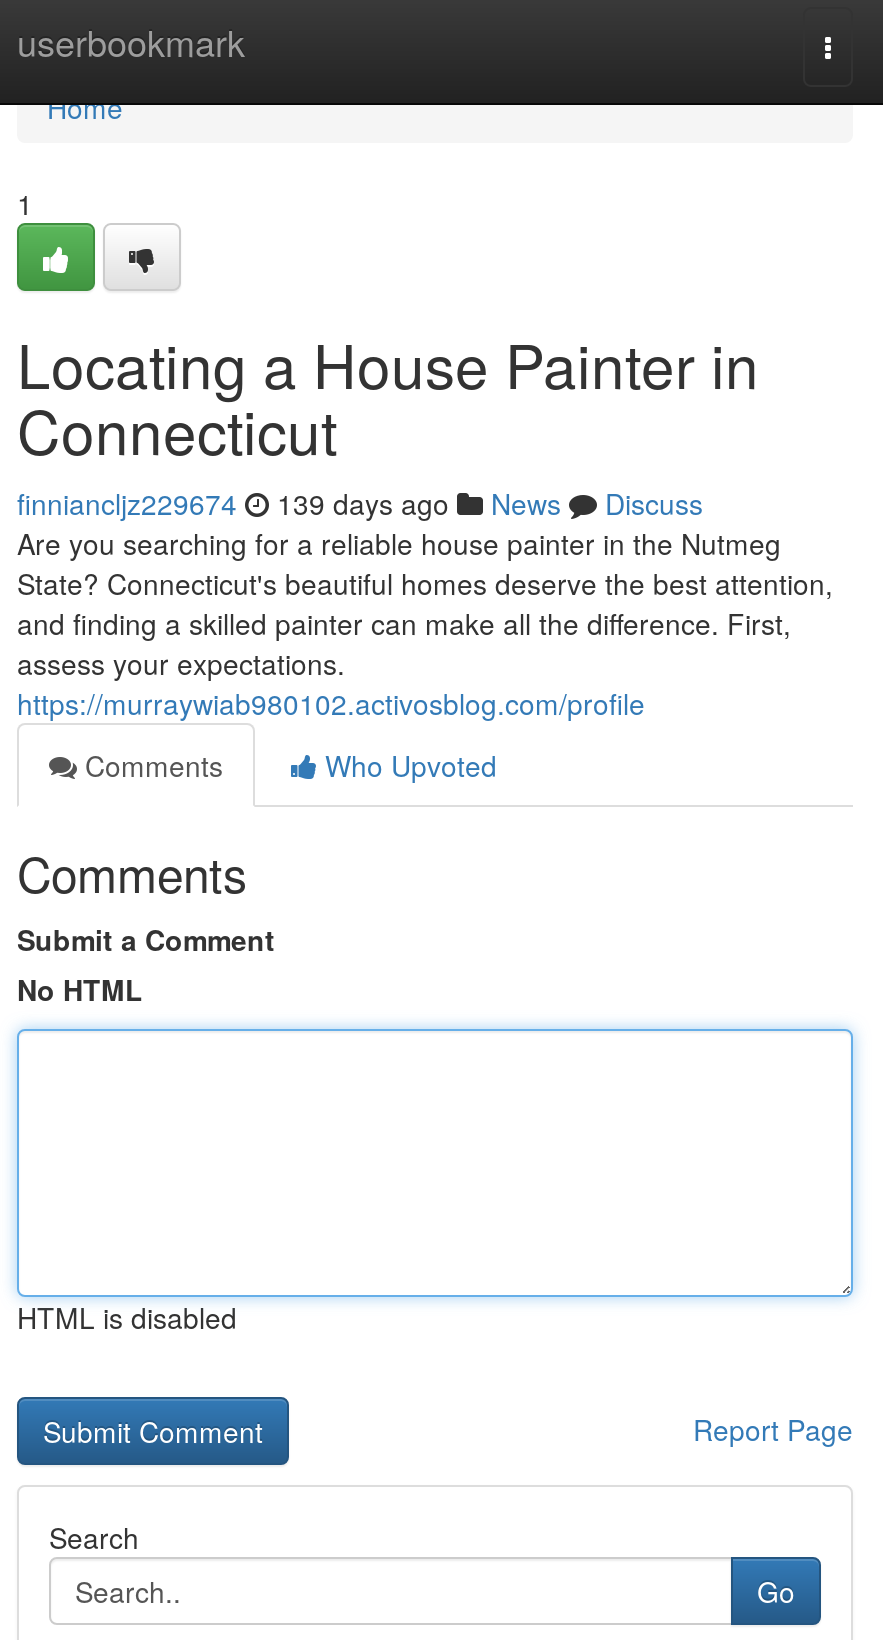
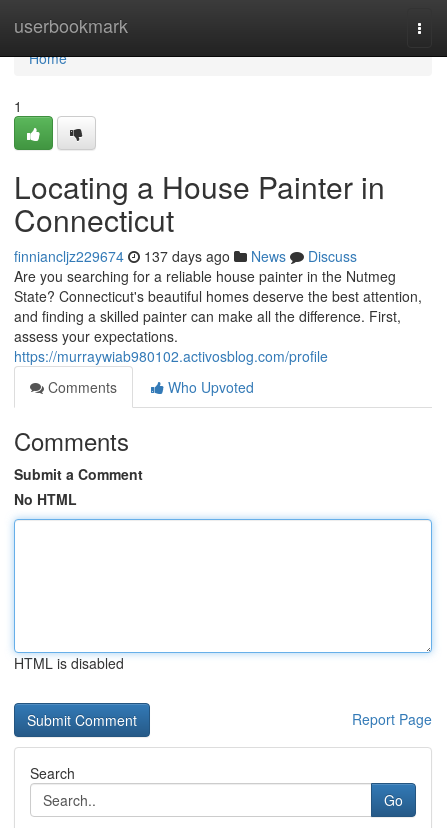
- finniancljz229674 139 days ago News Discuss
+ finniancljz229674 137 days ago News Discuss
